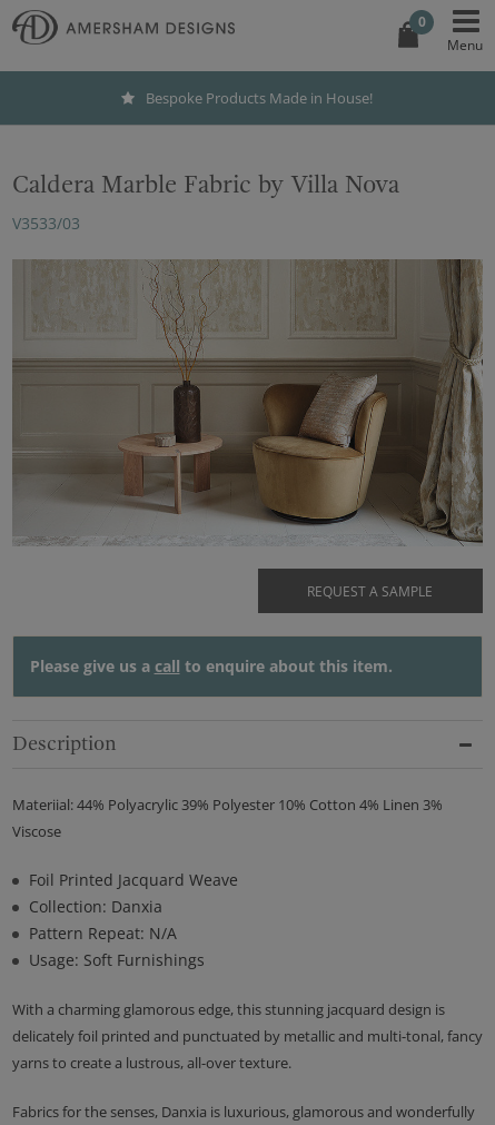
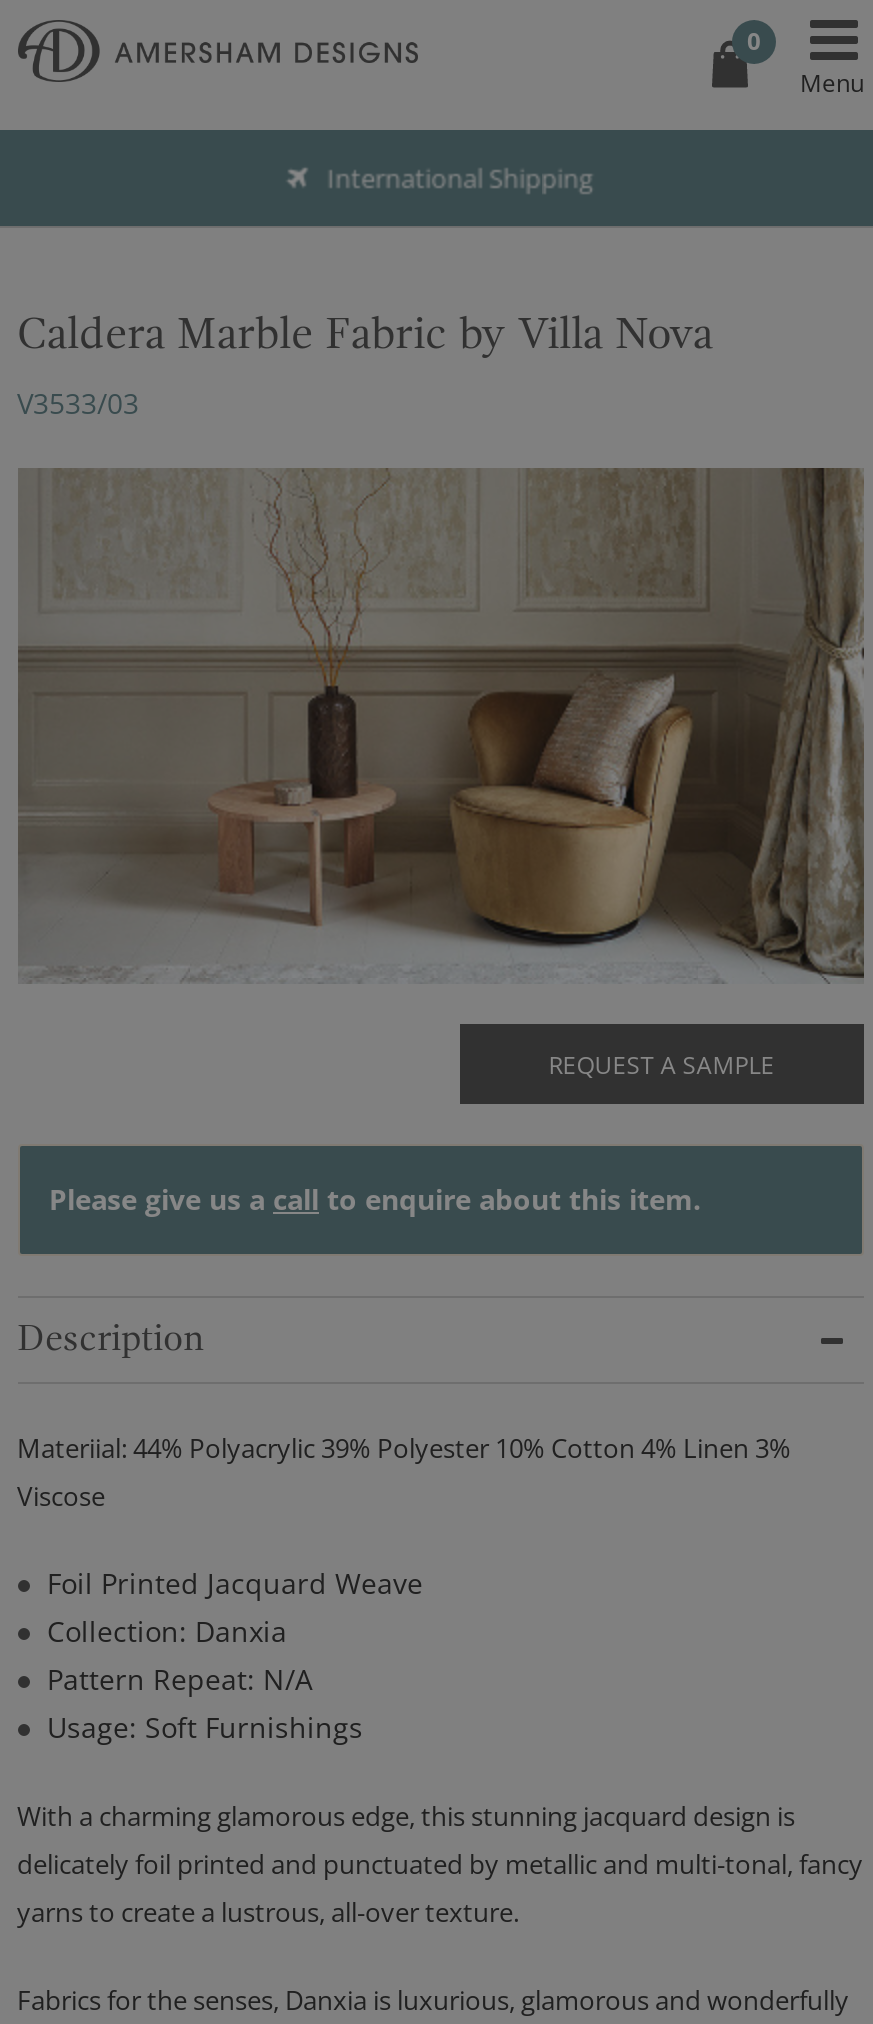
- Bespoke Products Made in House!
+ International Shipping
